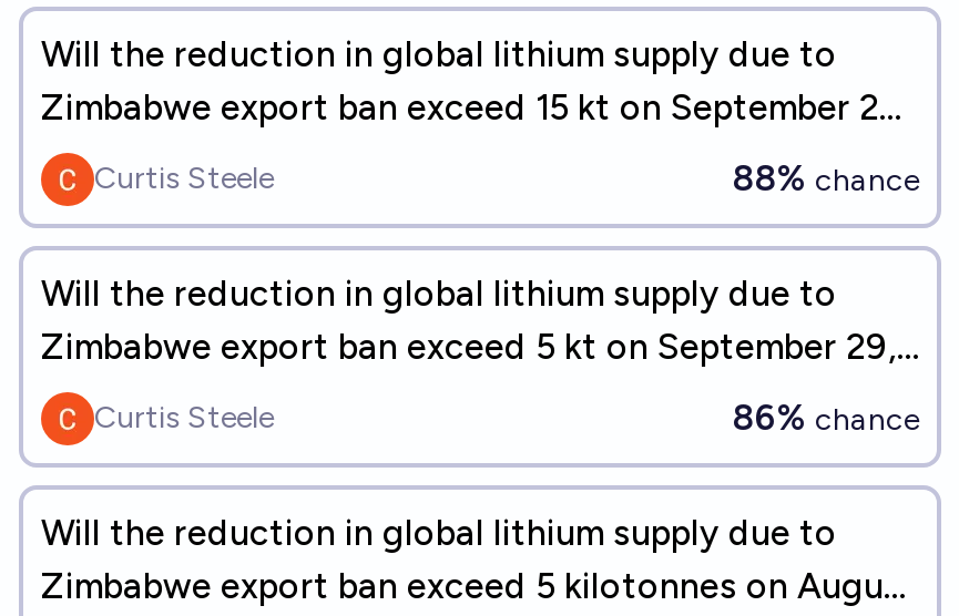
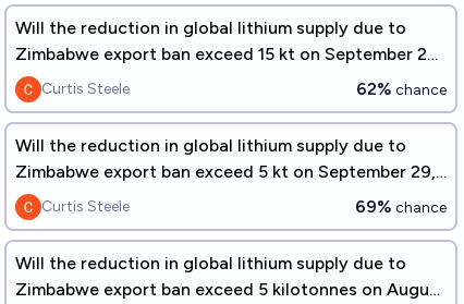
- 88% chance
+ 62% chance

- 86% chance
+ 69% chance
